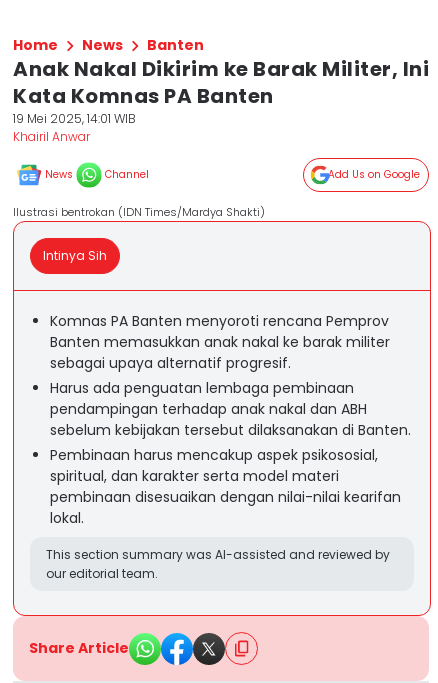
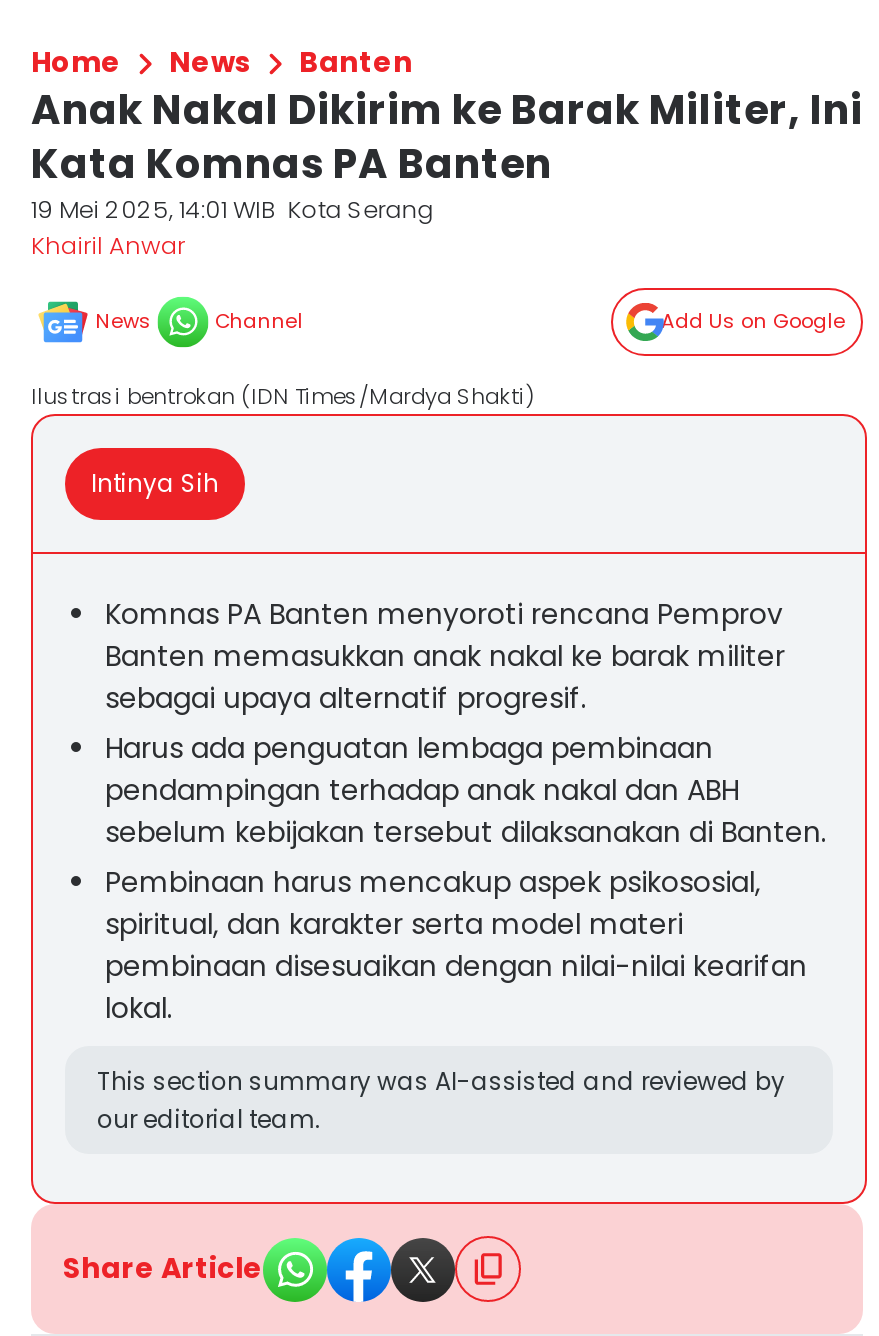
- 19 Mei 2025, 14:01 WIB
+ 19 Mei 2025, 14:01 WIB Kota Serang
